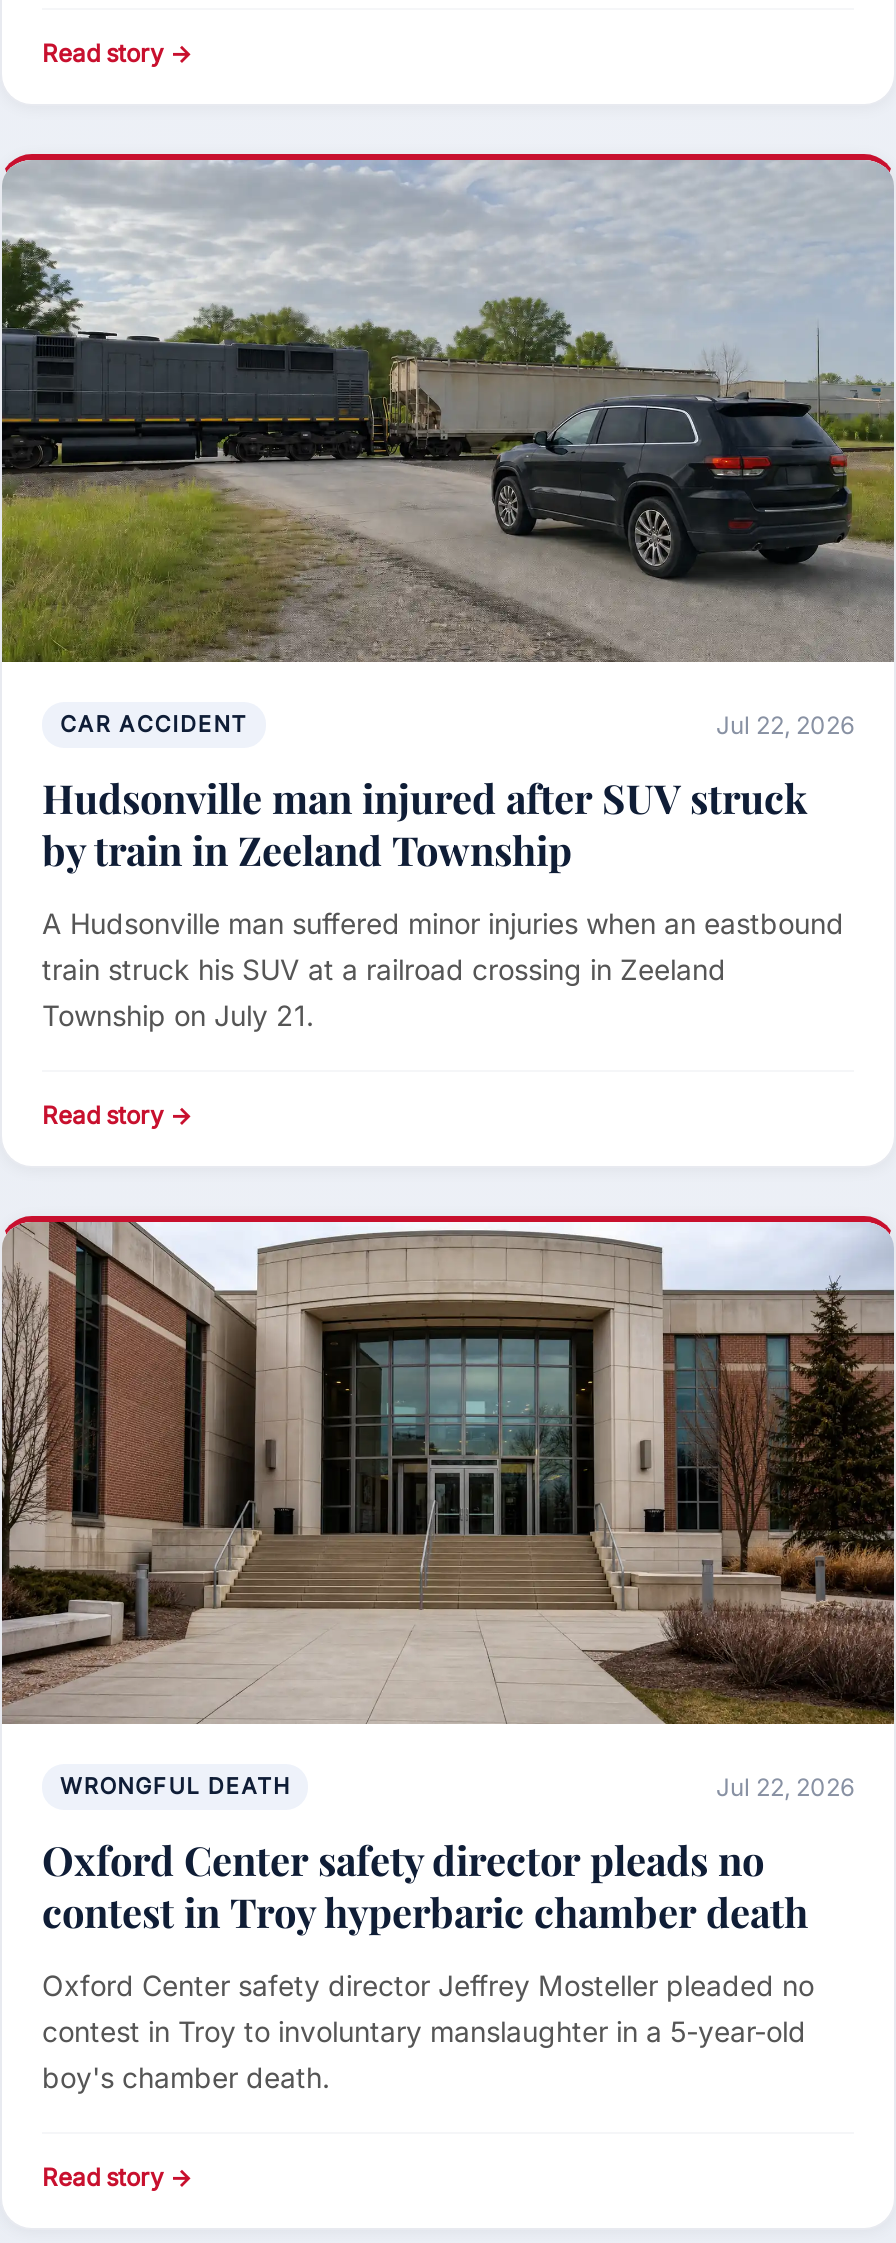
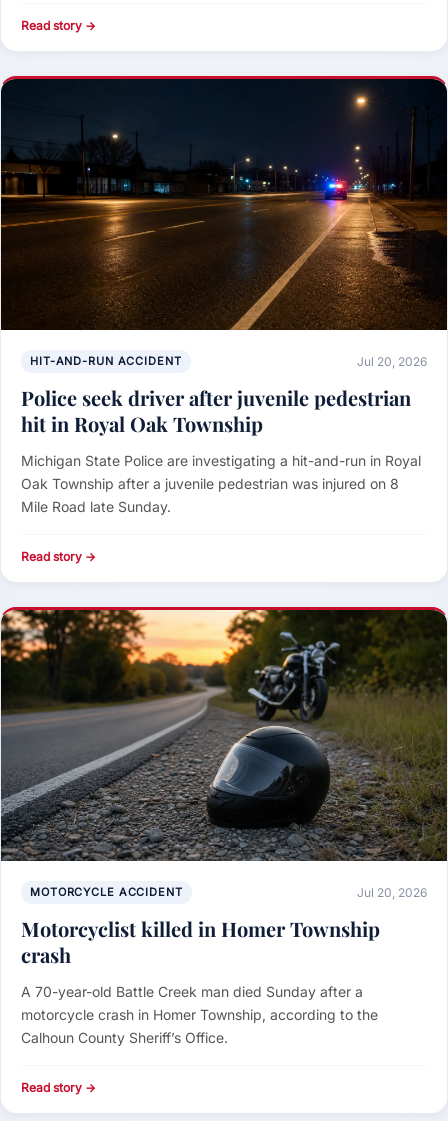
- [image]
- CAR ACCIDENT
- Jul 22, 2026
+ [image]
+ HIT-AND-RUN ACCIDENT
+ Jul 20, 2026

- Hudsonville man injured after SUV struck
- by train in Zeeland Township
+ Police seek driver after juvenile pedestrian
+ hit in Royal Oak Township

- A Hudsonville man suffered minor injuries when an eastbound
- train struck his SUV at a railroad crossing in Zeeland
- Township on July 21.
+ Michigan State Police are investigating a hit-and-run in Royal
+ Oak Township after a juvenile pedestrian was injured on 8
+ Mile Road late Sunday.

- [image]
- WRONGFUL DEATH
- Jul 22, 2026
+ [image]
+ MOTORCYCLE ACCIDENT
+ Jul 20, 2026

- Oxford Center safety director pleads no
- contest in Troy hyperbaric chamber death
+ Motorcyclist killed in Homer Township
+ crash

- Oxford Center safety director Jeffrey Mosteller pleaded no
- contest in Troy to involuntary manslaughter in a 5-year-old
- boy's chamber death.
+ A 70-year-old Battle Creek man died Sunday after a
+ motorcycle crash in Homer Township, according to the
+ Calhoun County Sheriff’s Office.
